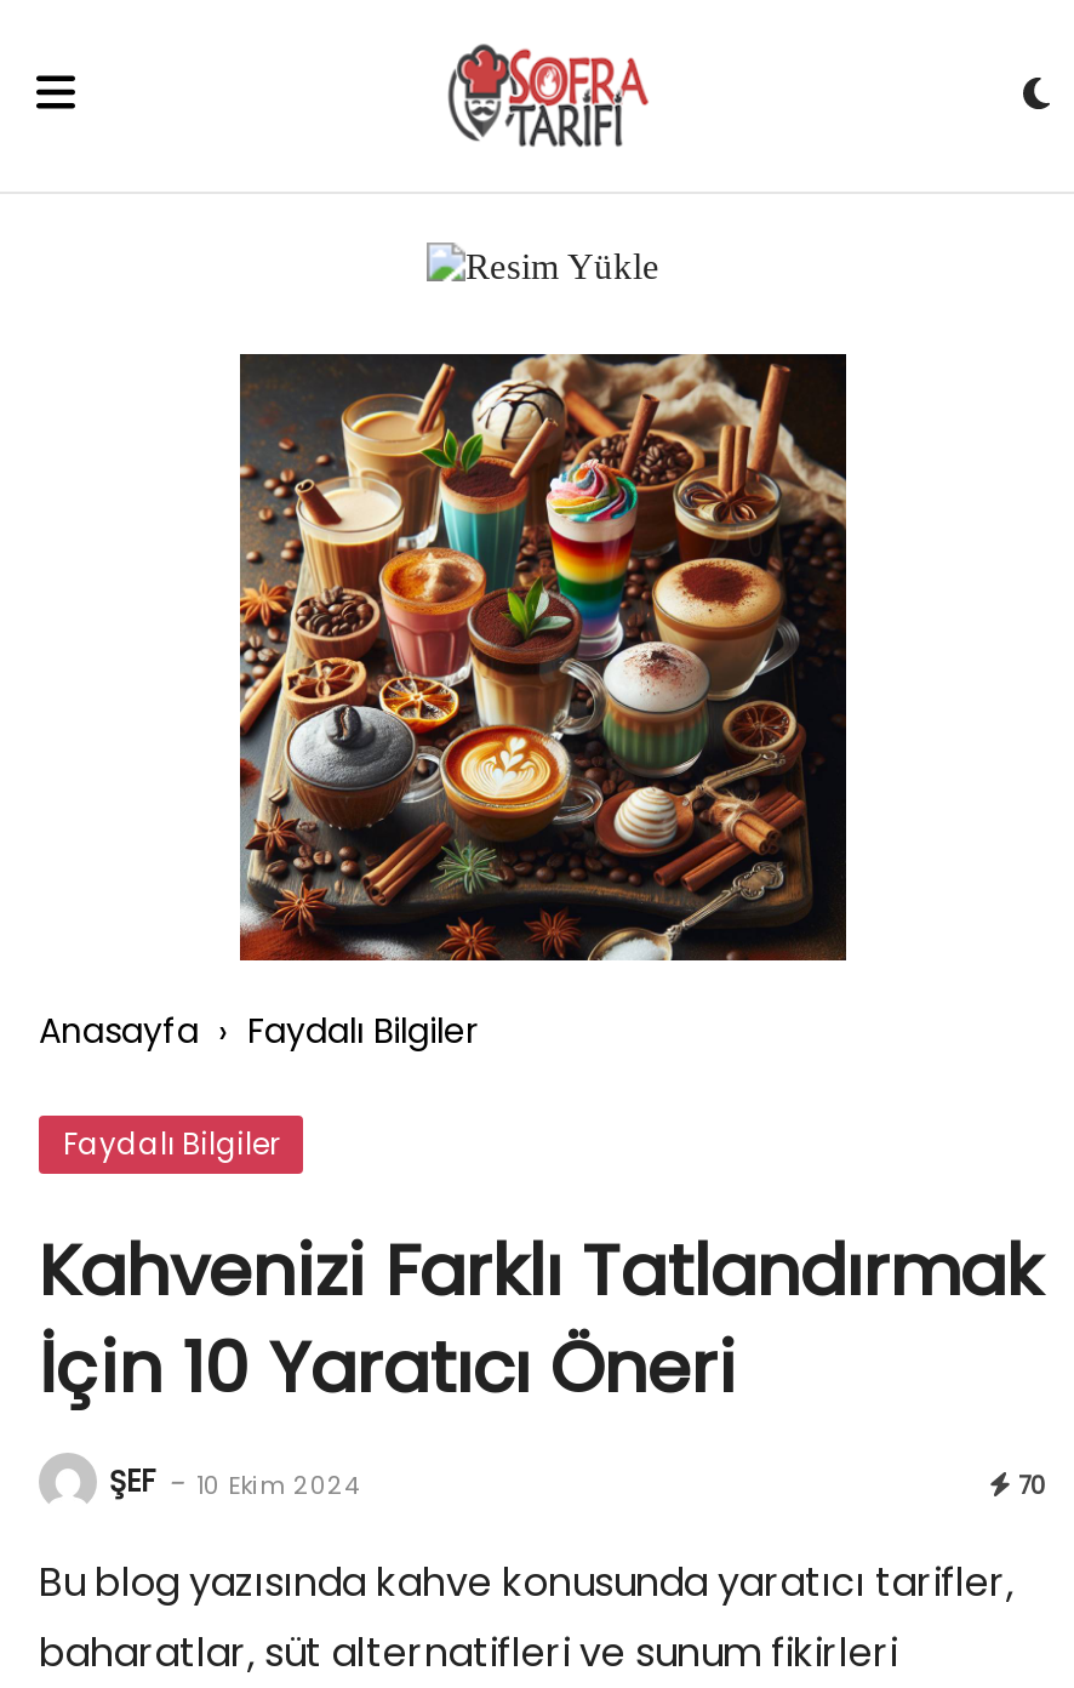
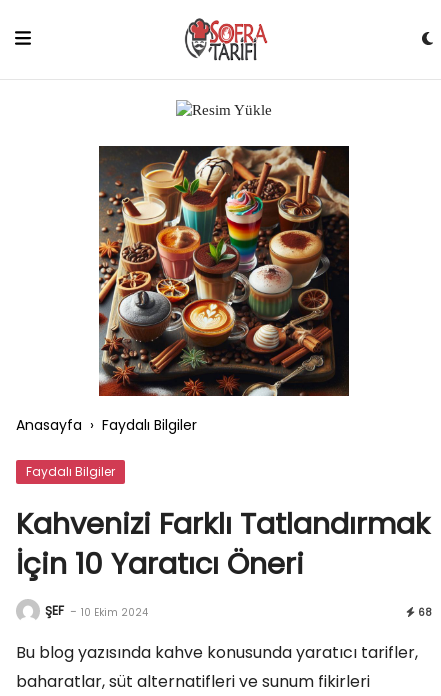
- 70
+ 68
